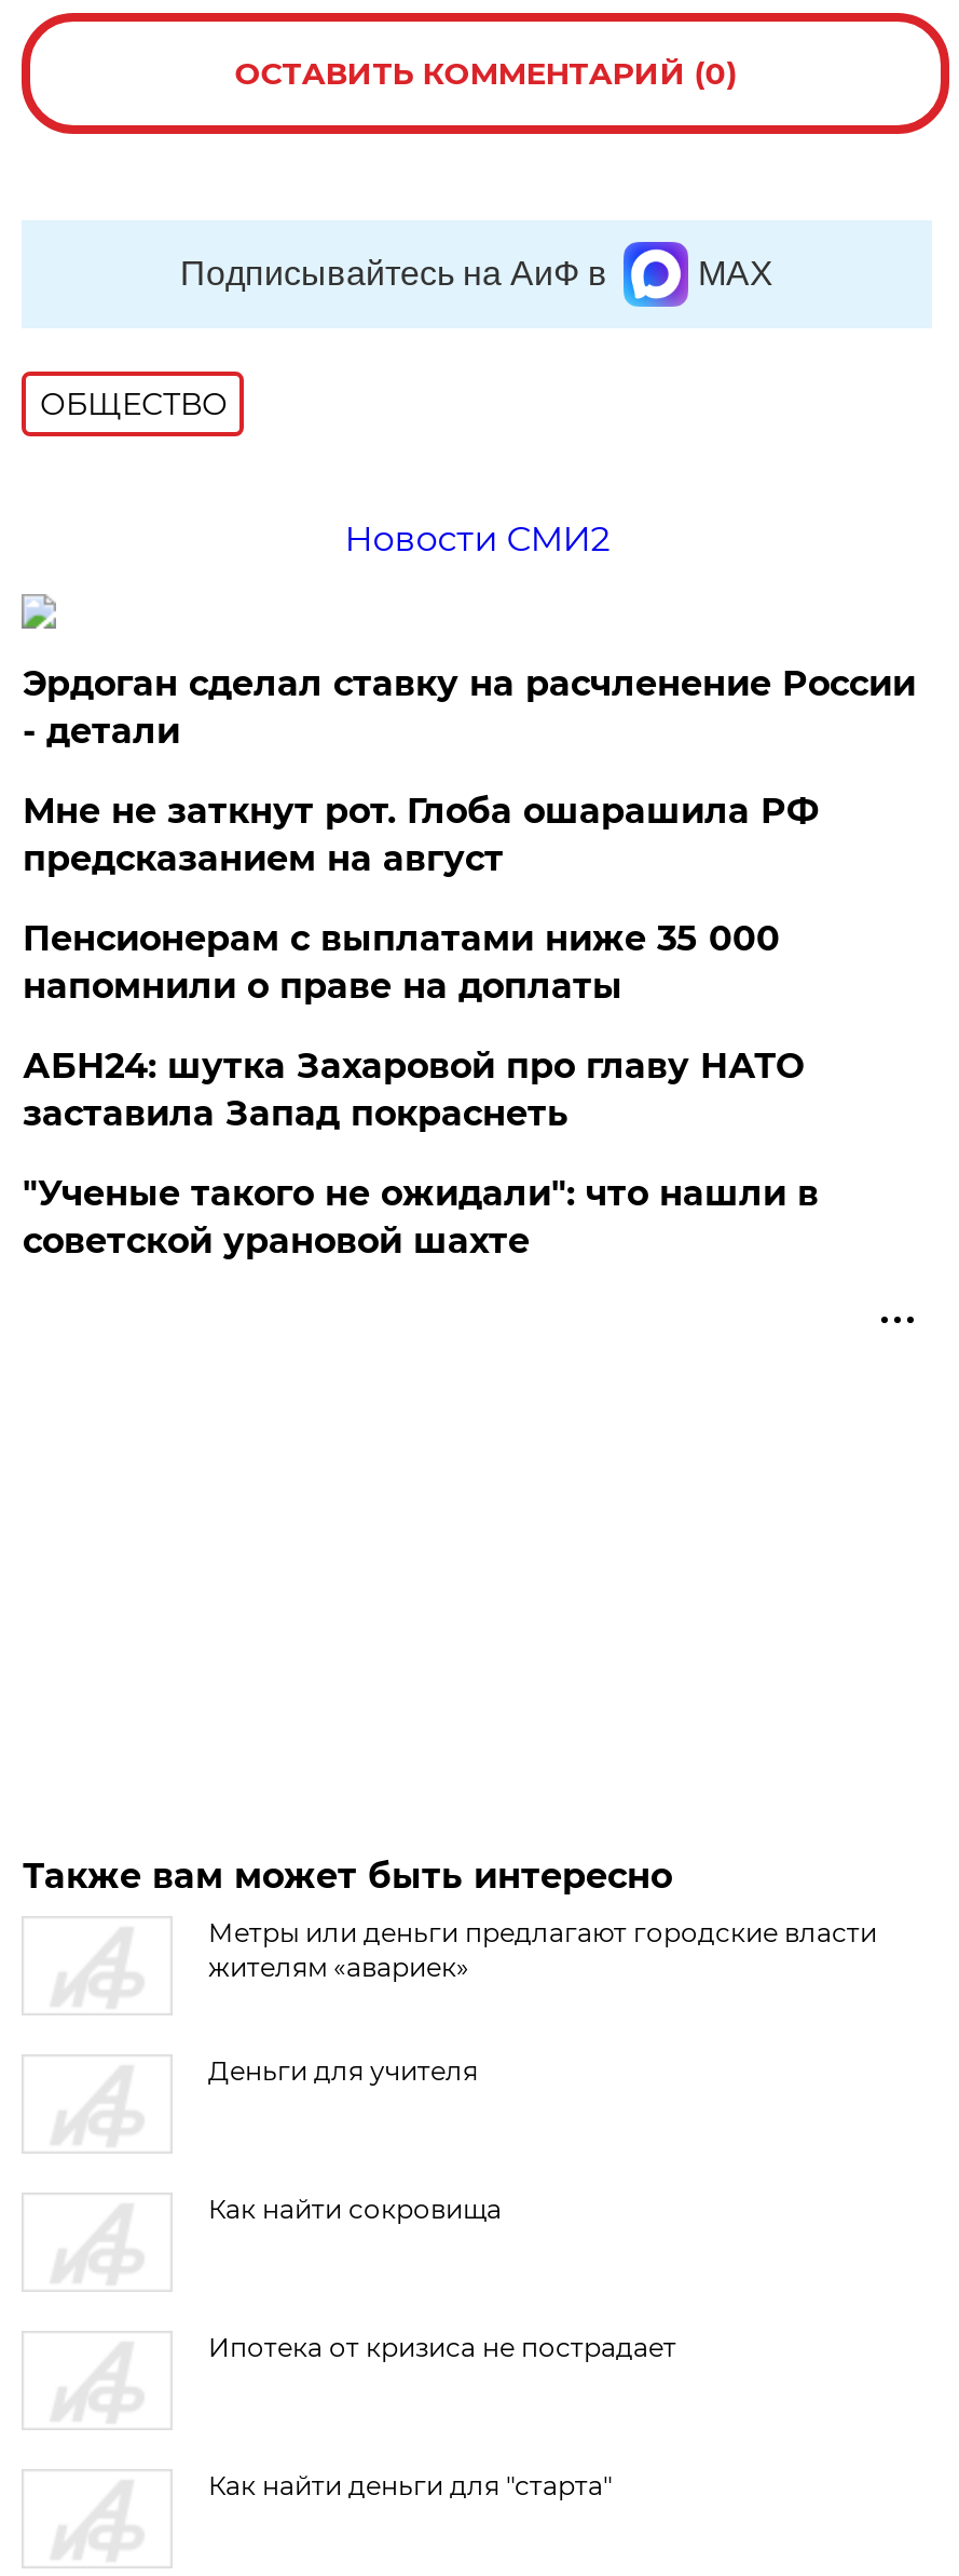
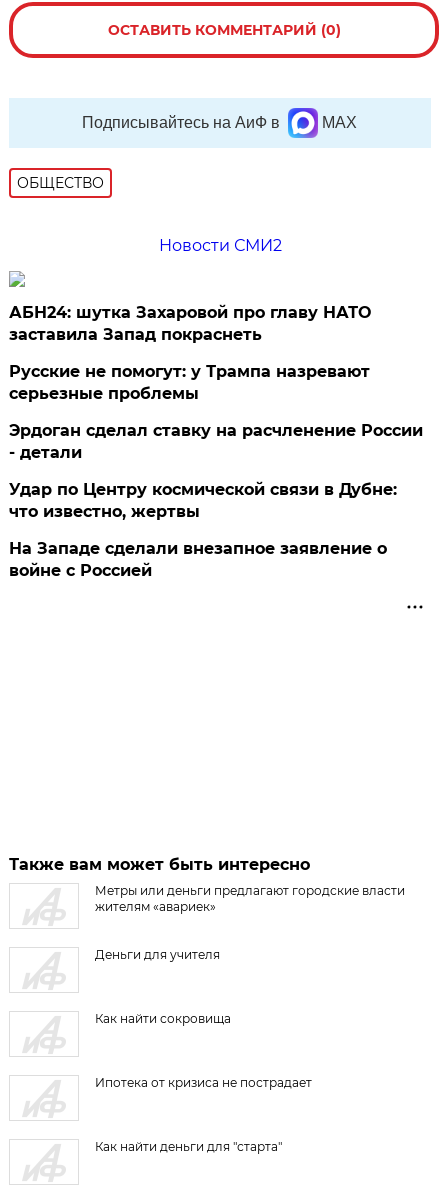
moved down: Эрдоган сделал ставку на расчленение России | - детали

- Мне не заткнут рот. Глоба ошарашила РФ
- предсказанием на август
- Пенсионерам с выплатами ниже 35 000
- напомнили о праве на доплаты

moved up: АБН24: шутка Захаровой про главу НАТО | заставила Запад покраснеть

- "Ученые такого не ожидали": что нашли в
- советской урановой шахте
+ Русские не помогут: у Трампа назревают
+ серьезные проблемы
+ Удар по Центру космической связи в Дубне:
+ что известно, жертвы
+ На Западе сделали внезапное заявление о
+ войне с Россией
